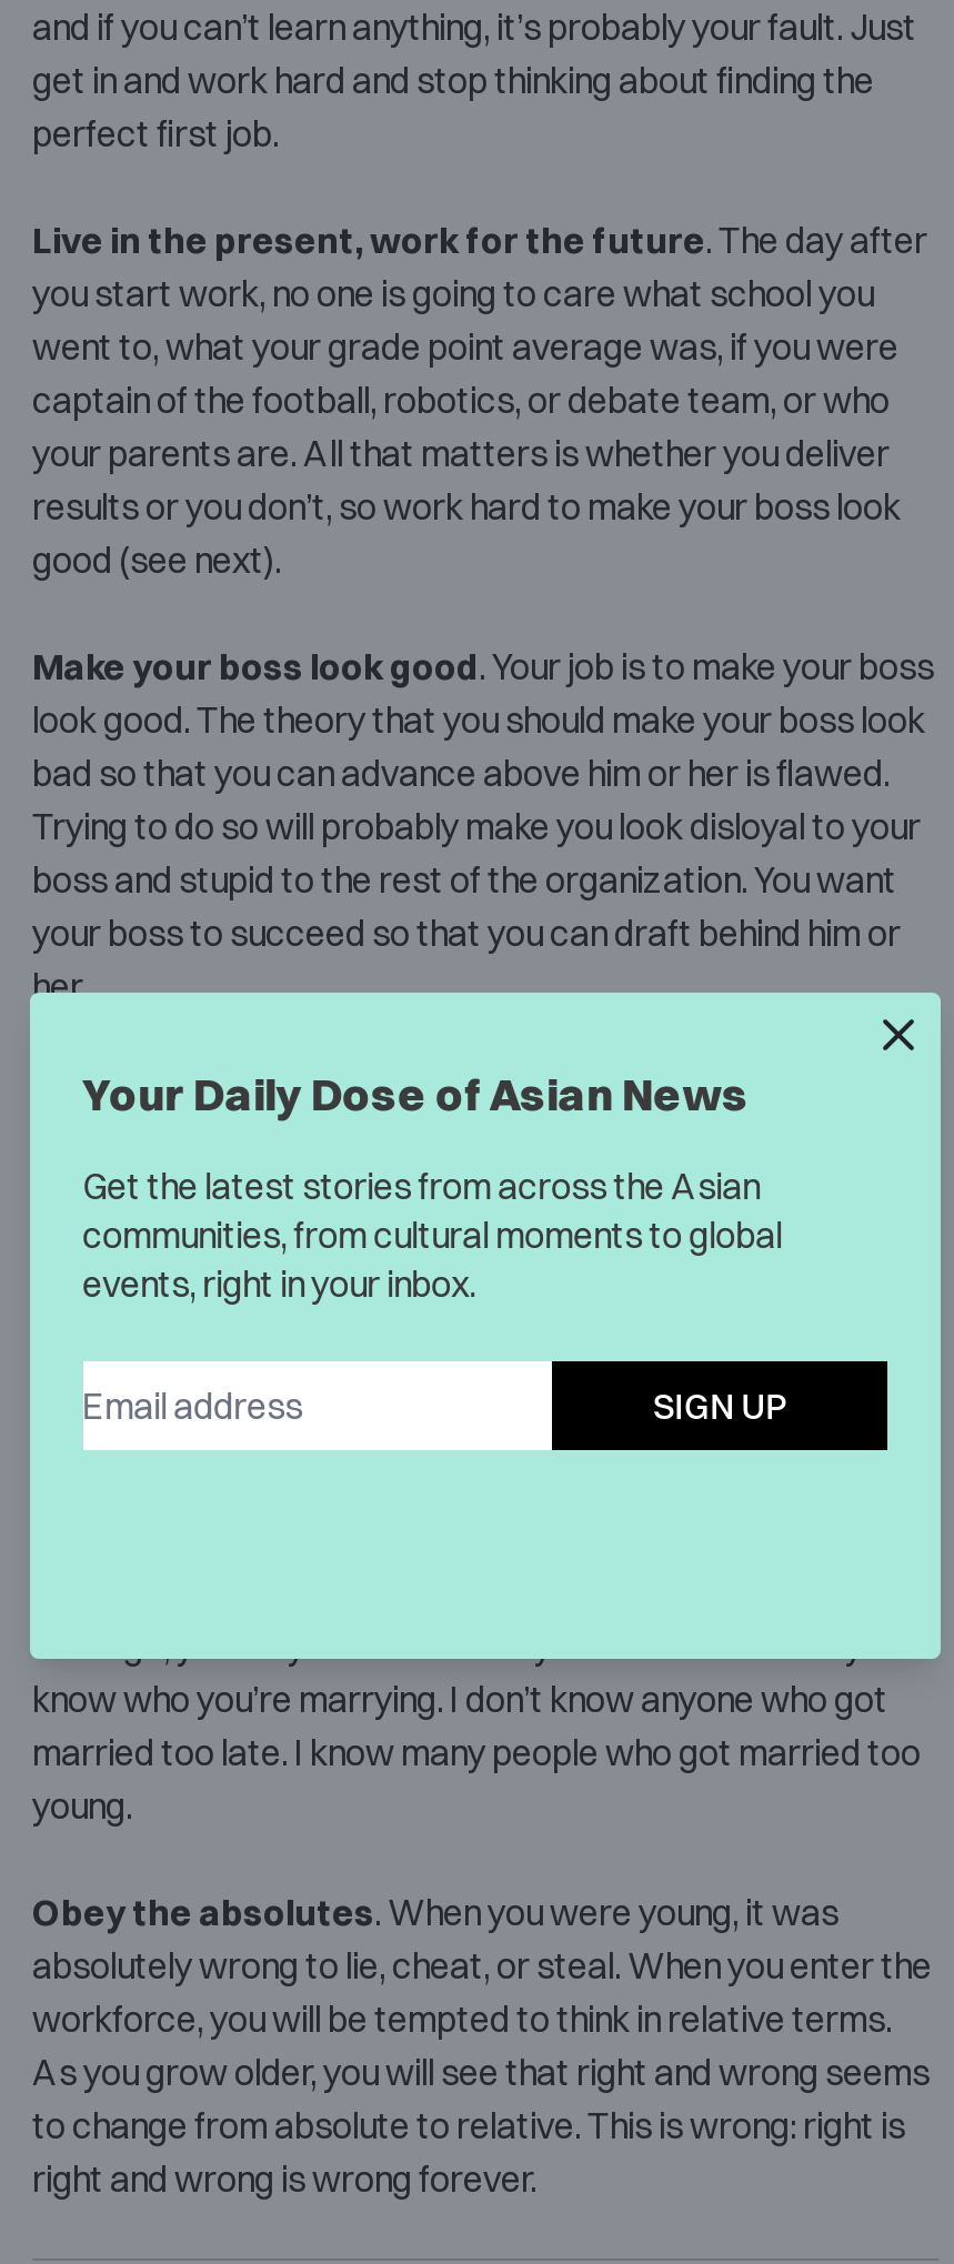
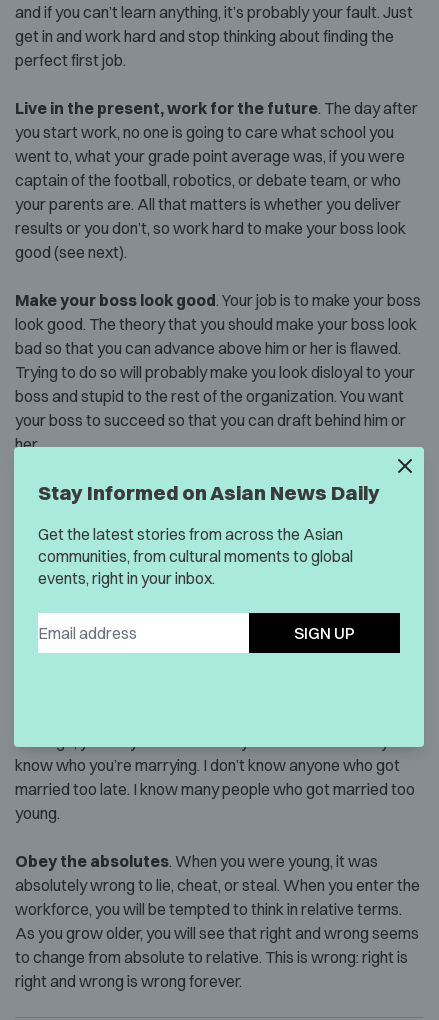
- Your Daily Dose of Asian News
+ Stay Informed on Asian News Daily
